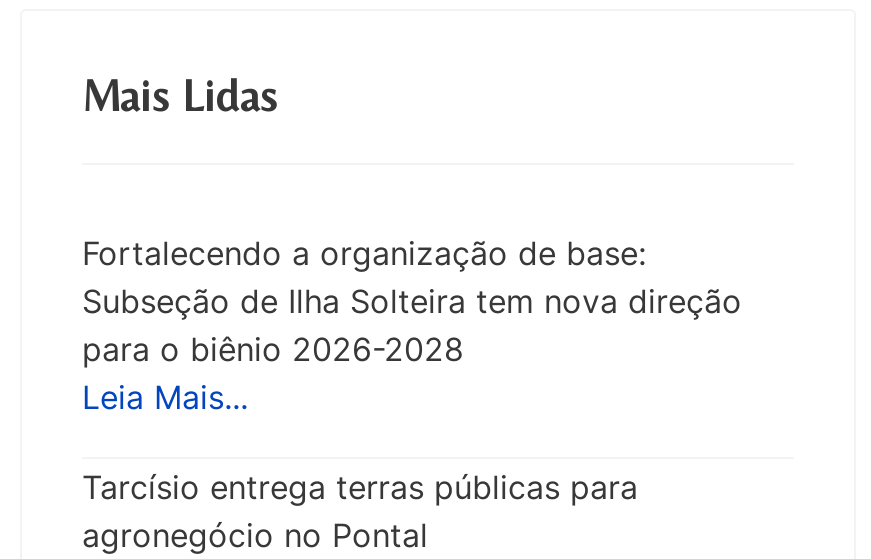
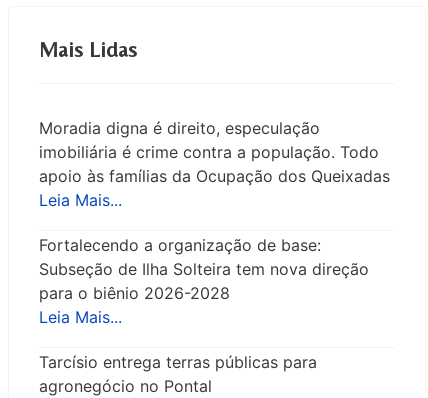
+ Moradia digna é direito, especulação
+ imobiliária é crime contra a população. Todo
+ apoio às famílias da Ocupação dos Queixadas
+ Leia Mais...
